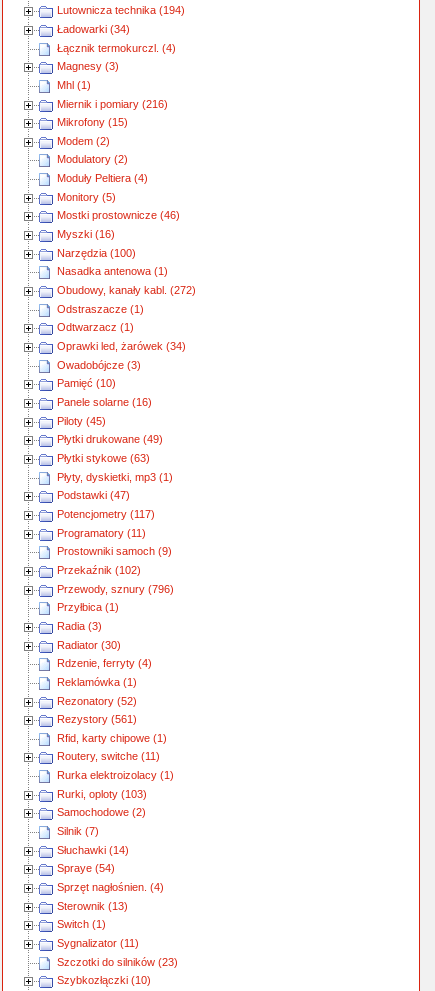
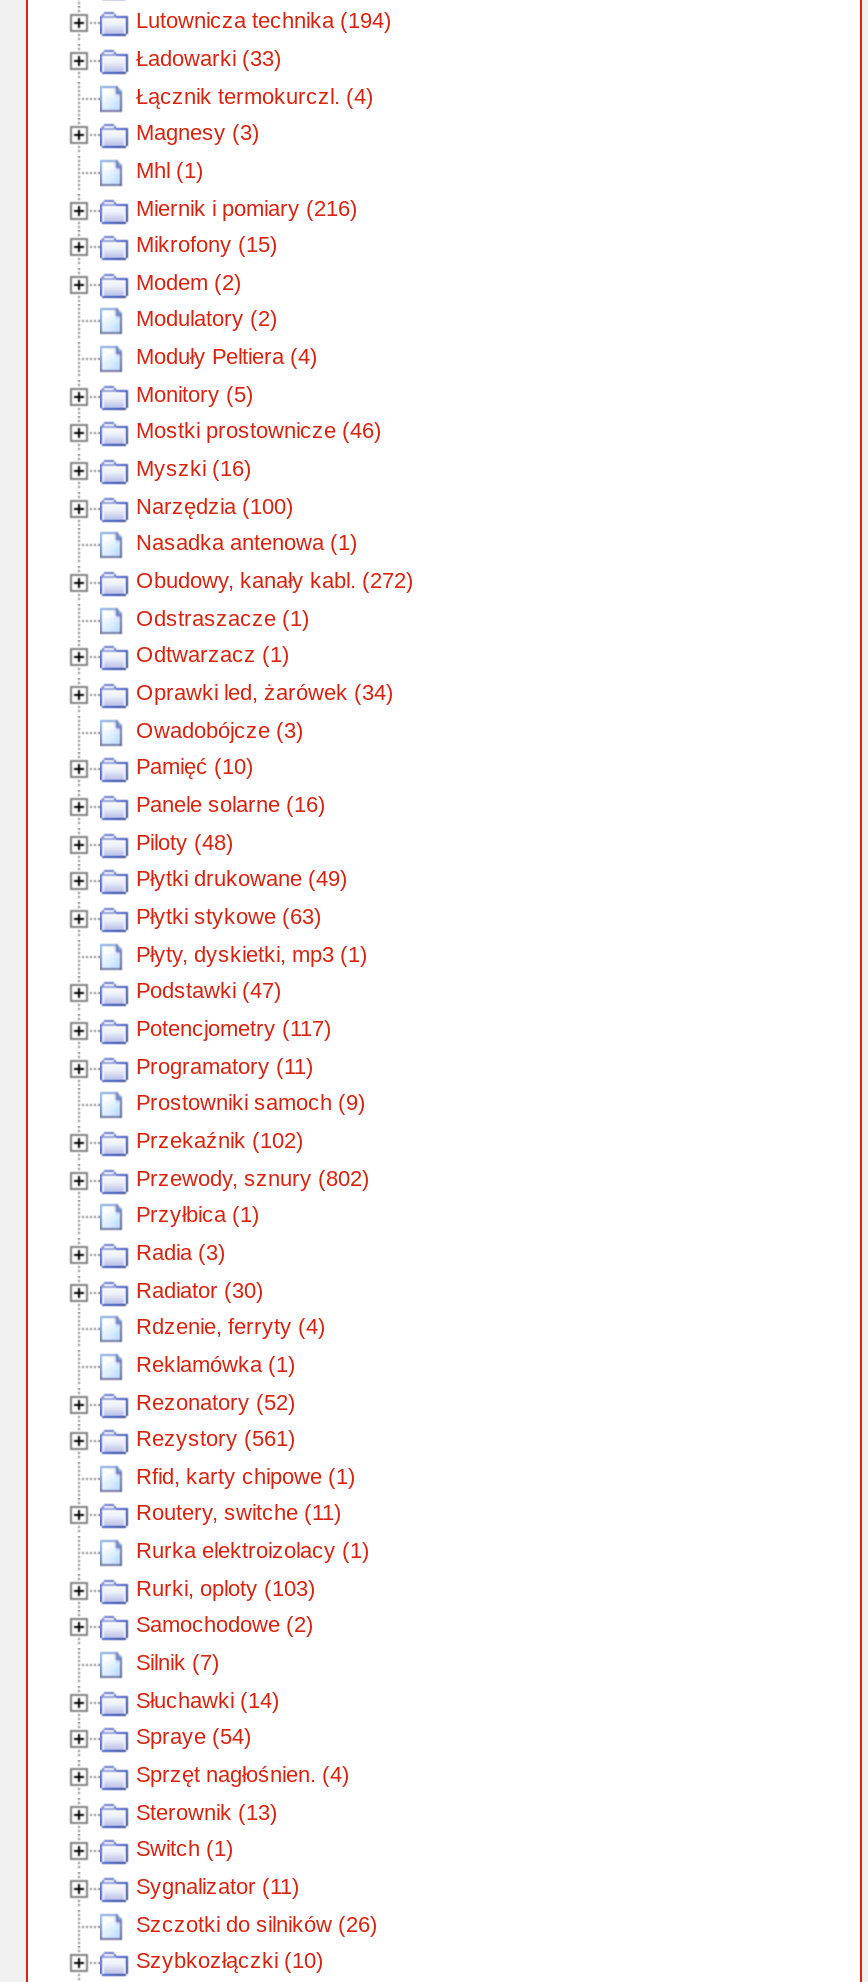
- Ładowarki (34)
+ Ładowarki (33)

- Piloty (45)
+ Piloty (48)

- Przewody, sznury (796)
+ Przewody, sznury (802)

- Szczotki do silników (23)
+ Szczotki do silników (26)
